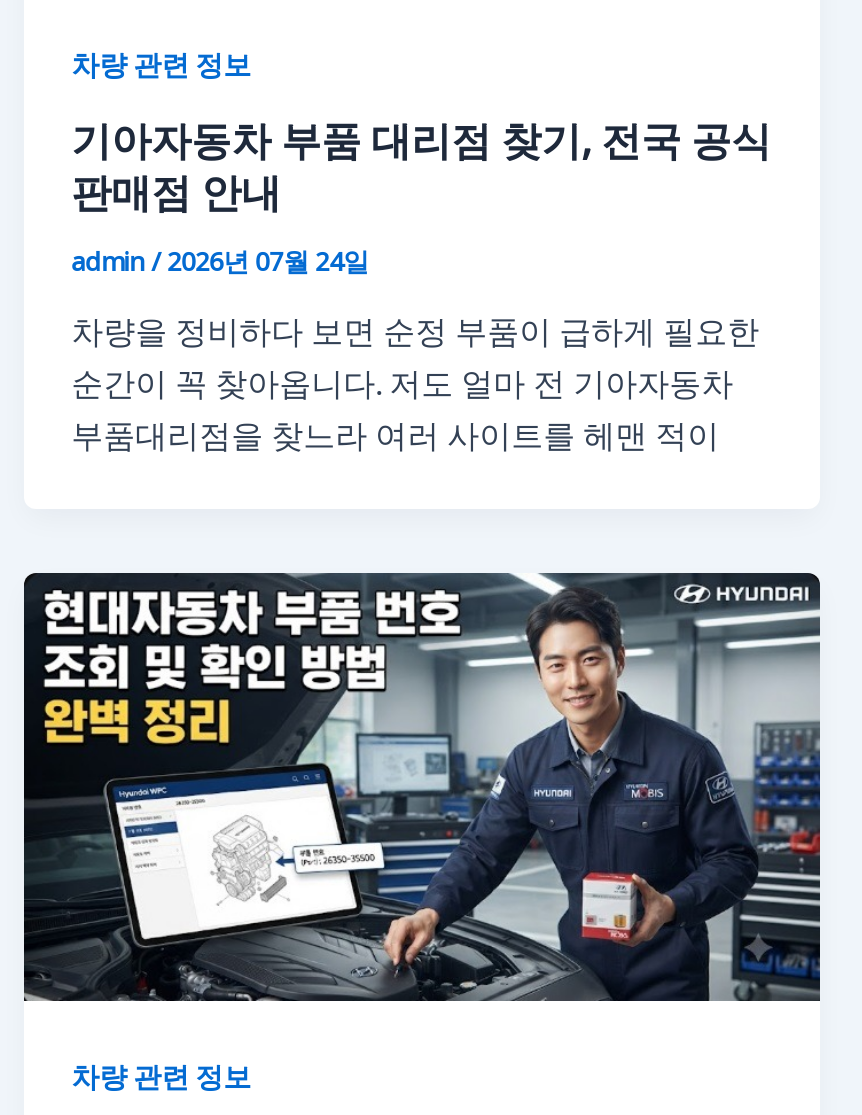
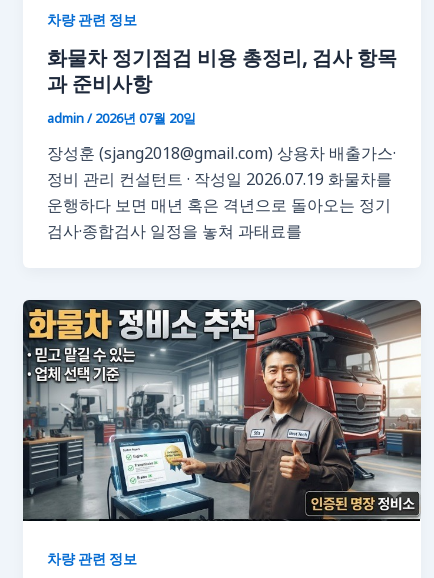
- 기아자동차 부품 대리점 찾기, 전국 공식
- 판매점 안내
- admin /2026년 07월 24일
+ 화물차 정기점검 비용 총정리, 검사 항목
+ 과 준비사항
+ admin /2026년 07월 20일

- 차량을 정비하다 보면 순정 부품이 급하게 필요한
- 순간이 꼭 찾아옵니다. 저도 얼마 전 기아자동차
- 부품대리점을 찾느라 여러 사이트를 헤맨 적이
+ 장성훈 (sjang2018@gmail.com) 상용차 배출가스·
+ 정비 관리 컨설턴트 · 작성일 2026.07.19 화물차를
+ 운행하다 보면 매년 혹은 격년으로 돌아오는 정기
+ 검사·종합검사 일정을 놓쳐 과태료를

- [image]
+ [image]
